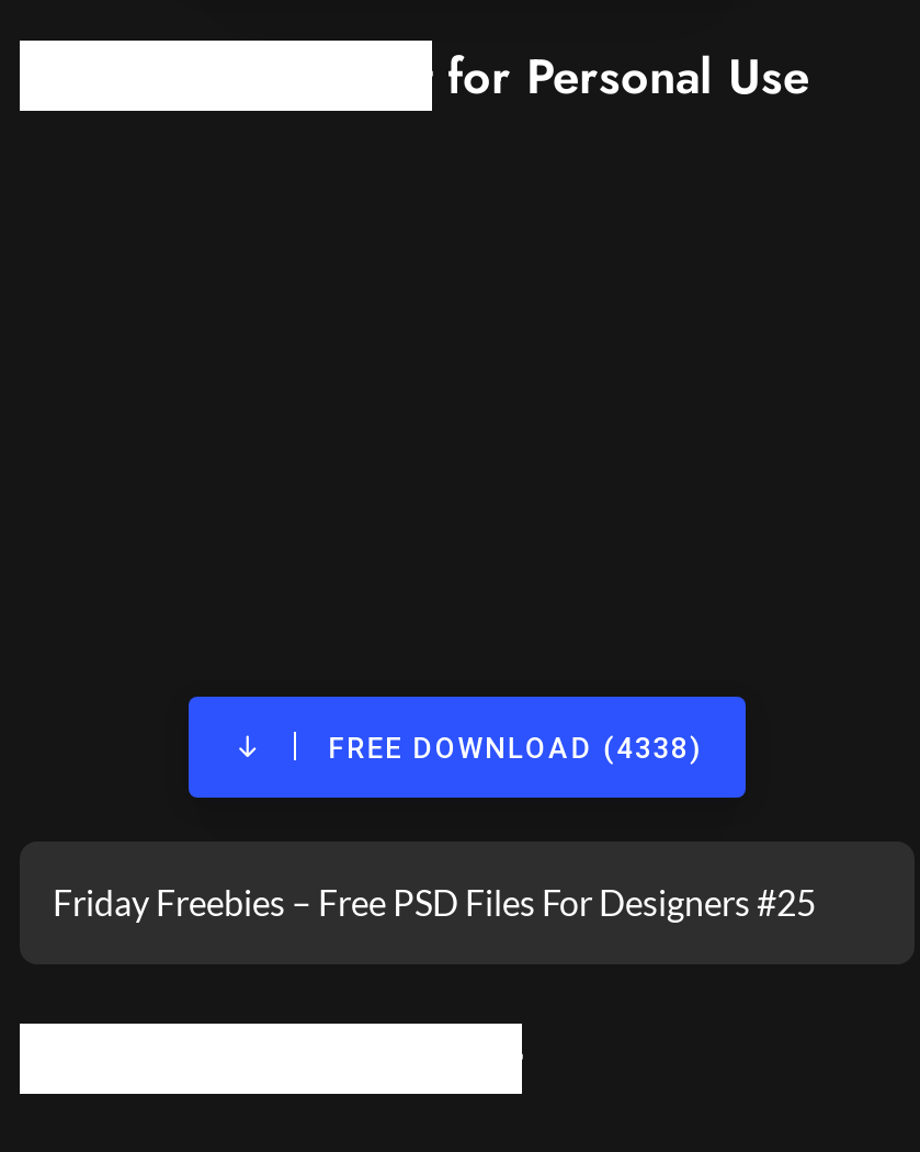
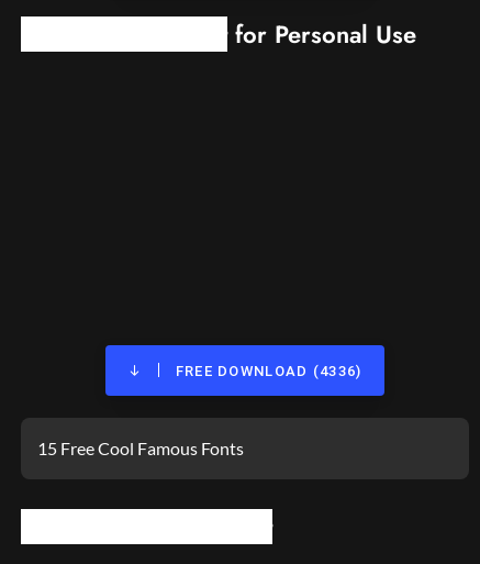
- FREE DOWNLOAD (4338)
+ FREE DOWNLOAD (4336)

- Friday Freebies – Free PSD Files For Designers #25
+ 15 Free Cool Famous Fonts
